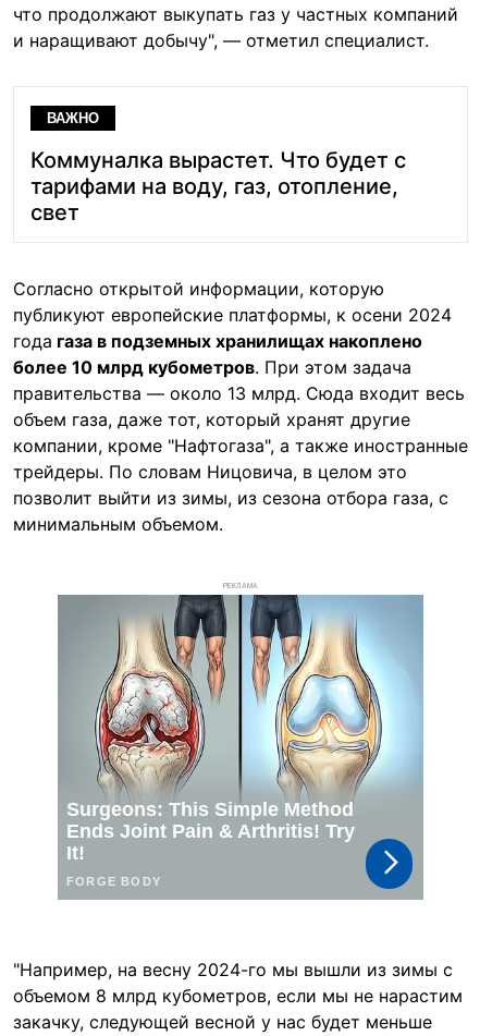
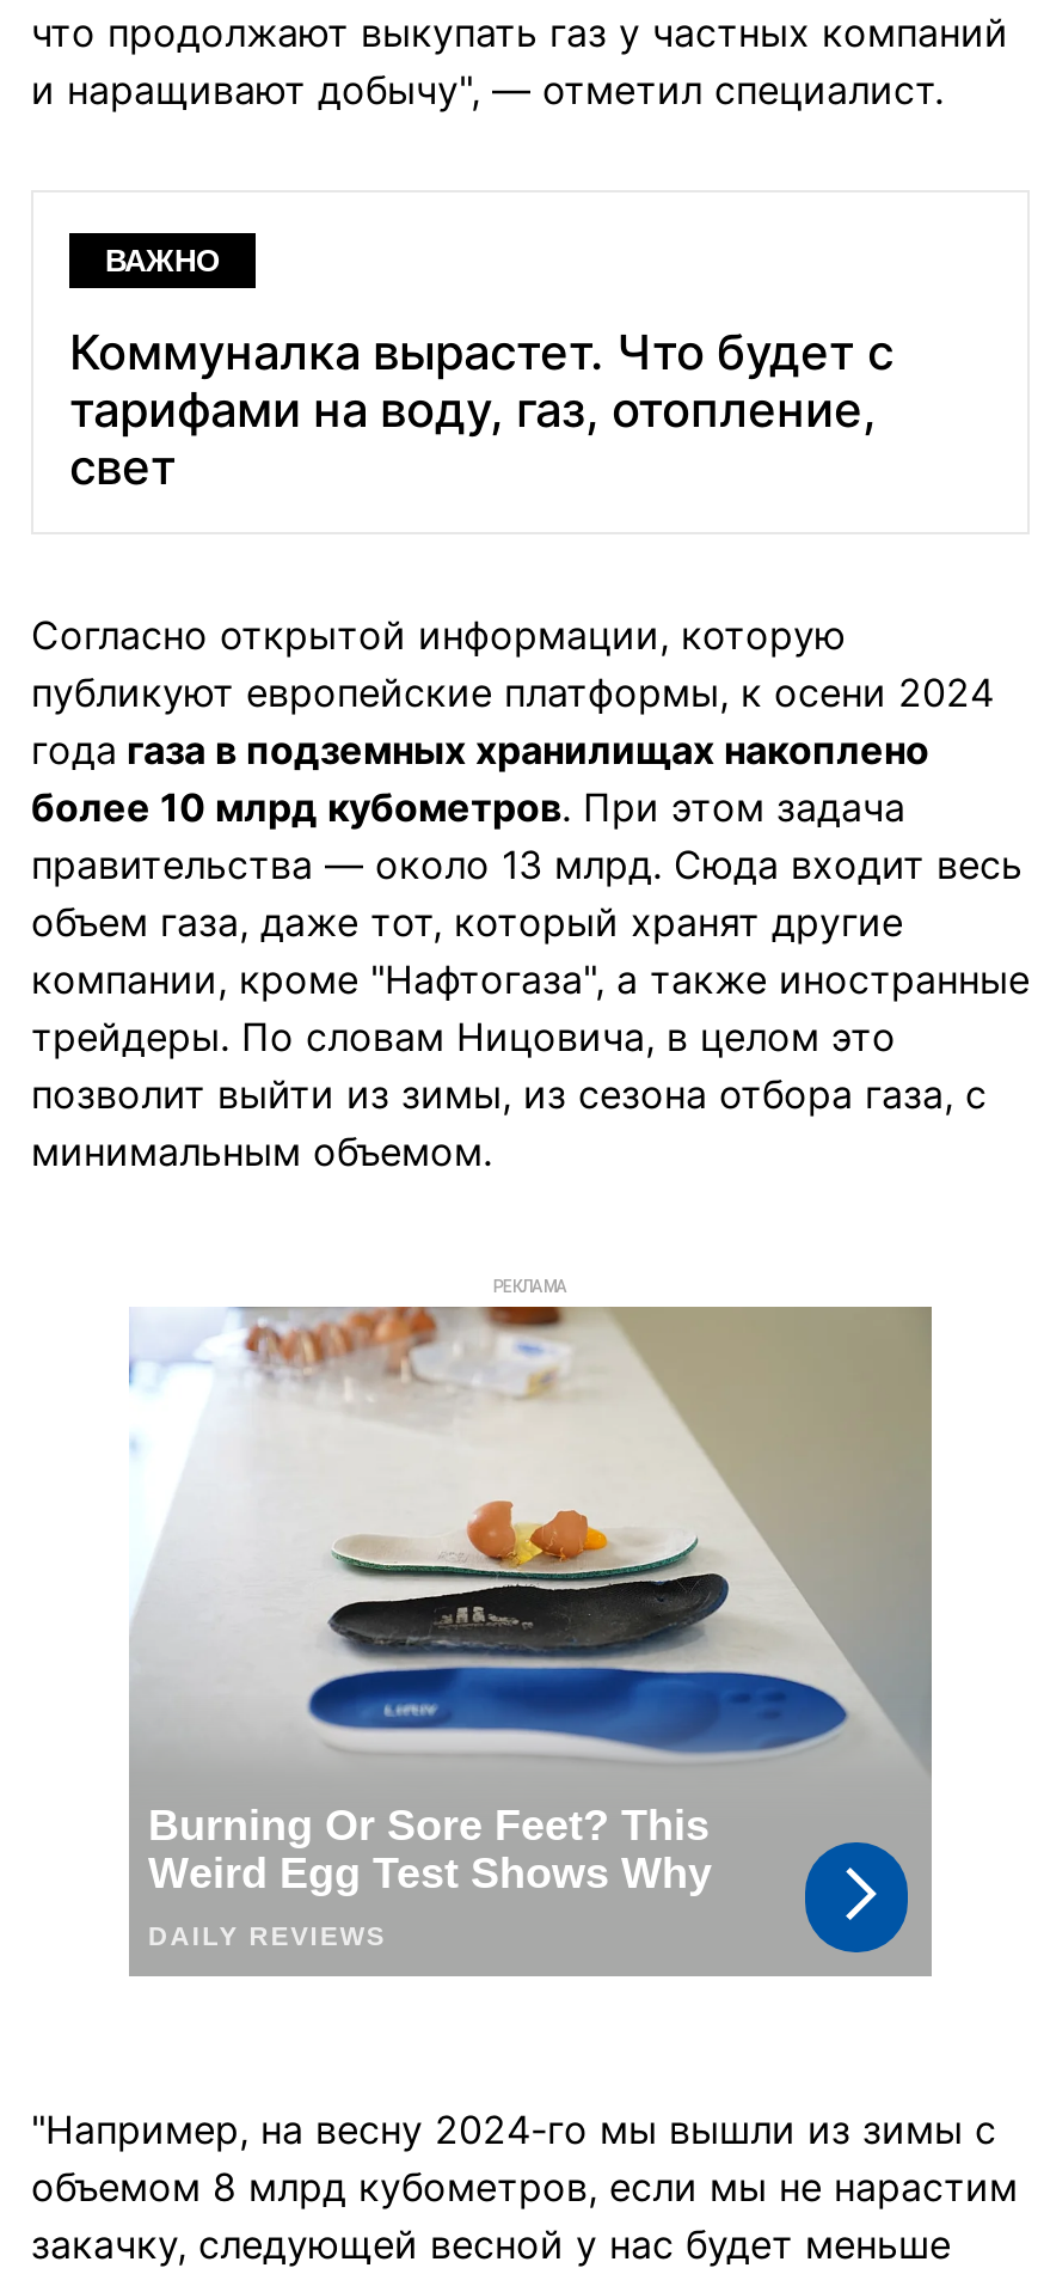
- [image]
+ [image]
